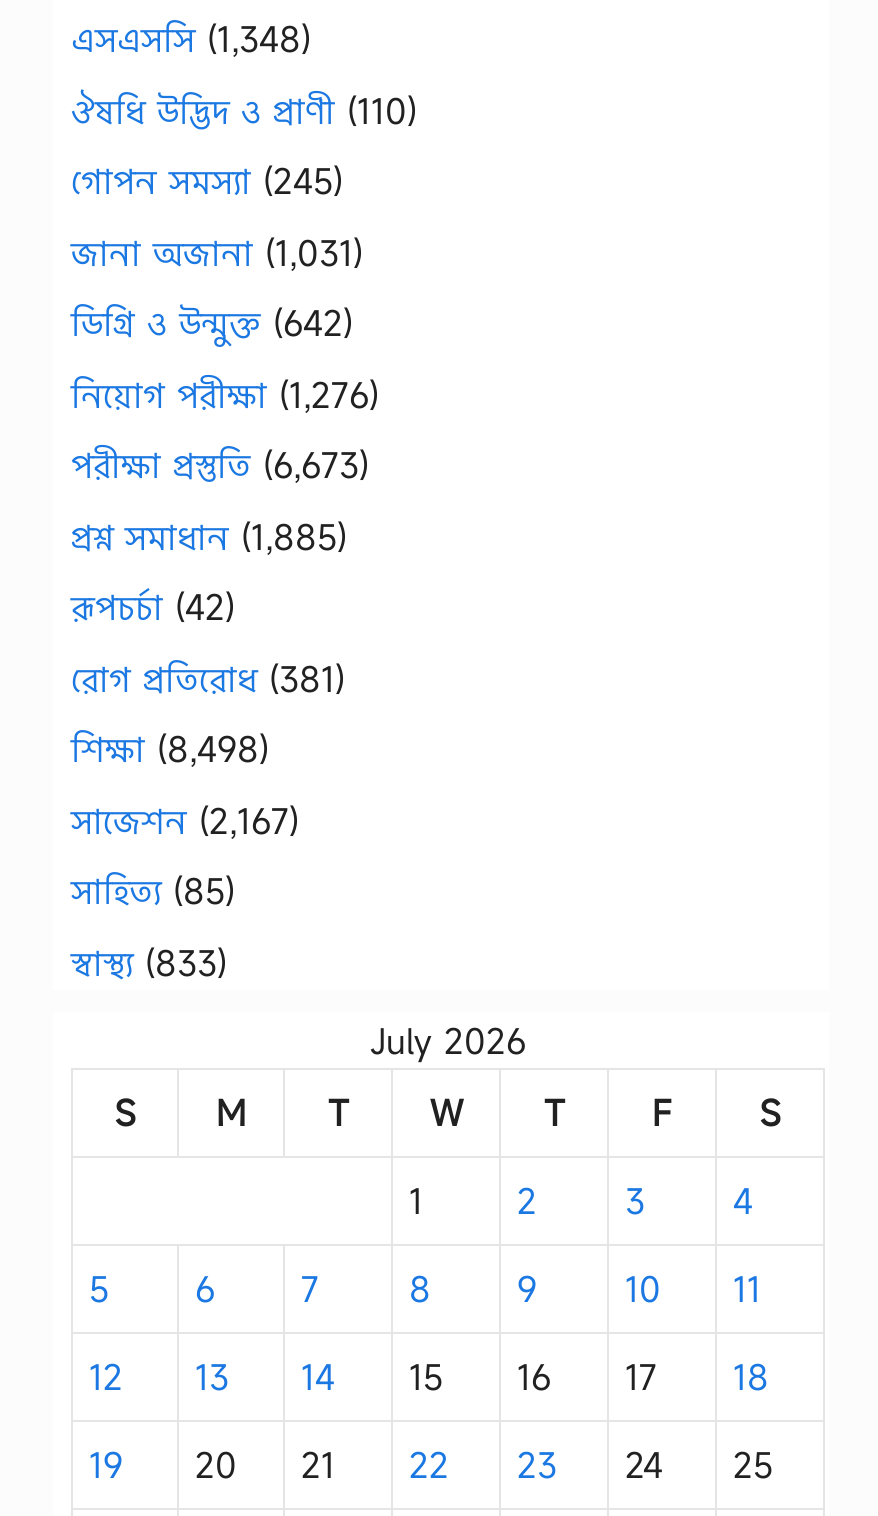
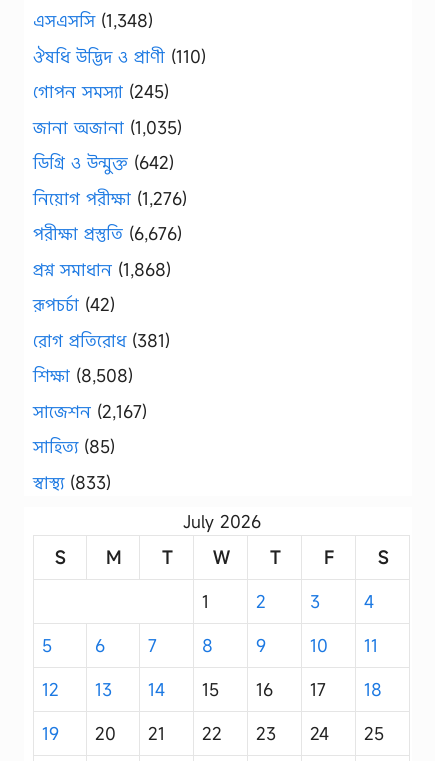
- জানা অজানা (1,031)
+ জানা অজানা (1,035)

- পরীক্ষা প্রস্তুতি (6,673)
+ পরীক্ষা প্রস্তুতি (6,676)

- প্রশ্ন সমাধান (1,885)
+ প্রশ্ন সমাধান (1,868)

- শিক্ষা (8,498)
+ শিক্ষা (8,508)
